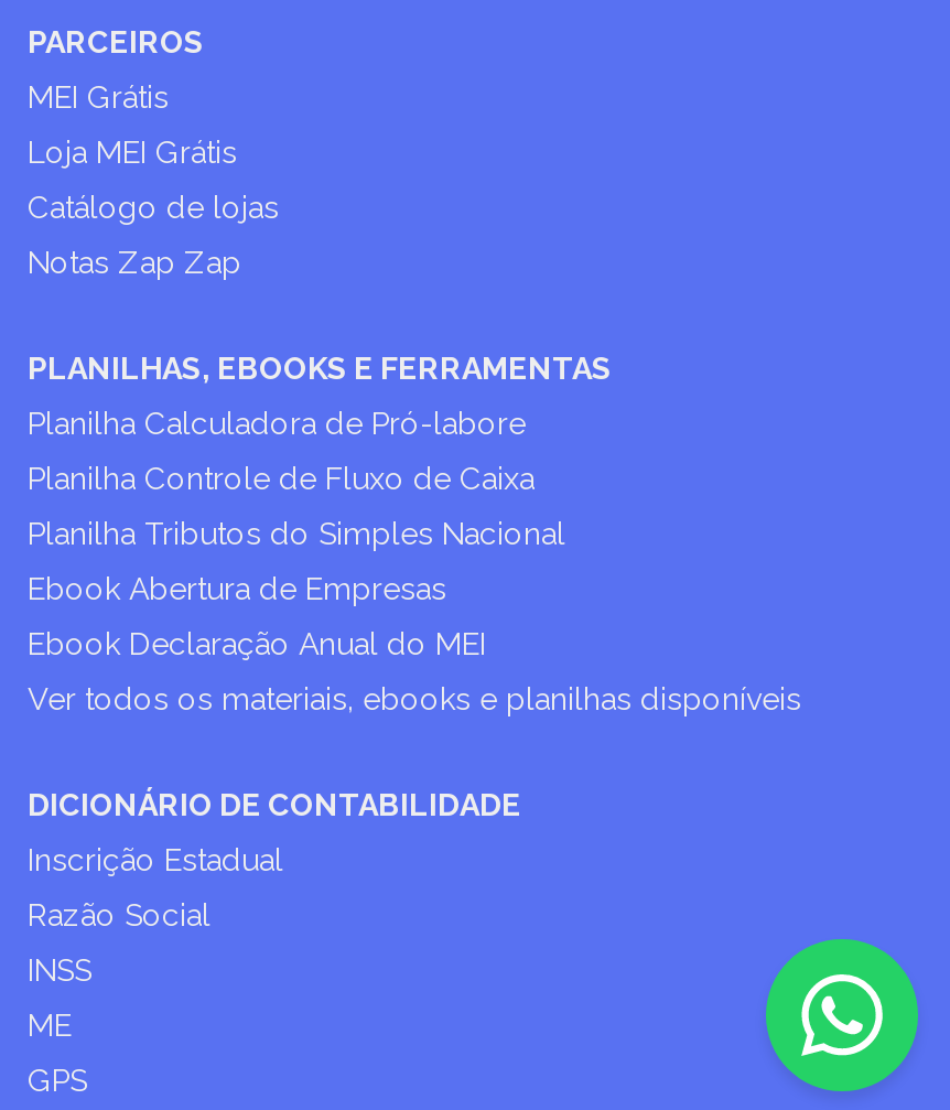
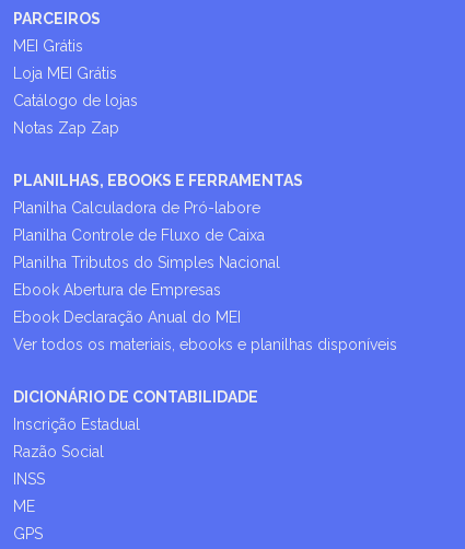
- [image]
